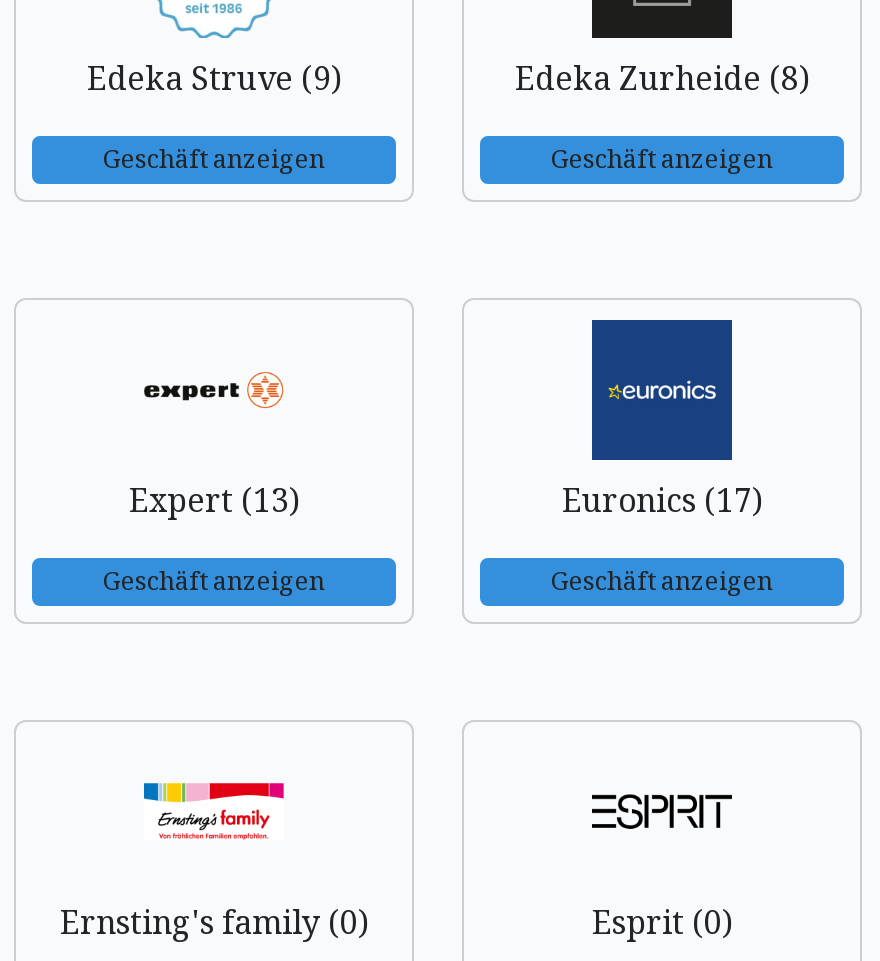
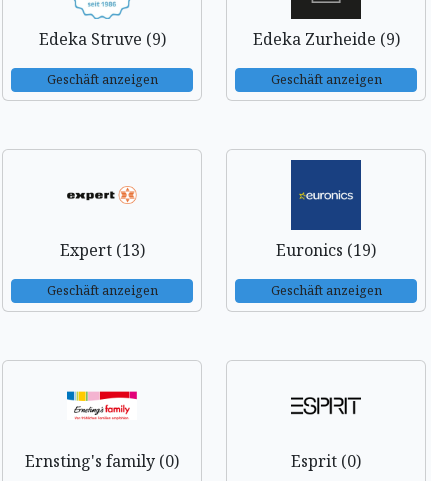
- Edeka Zurheide (8)
+ Edeka Zurheide (9)

- Euronics (17)
+ Euronics (19)
